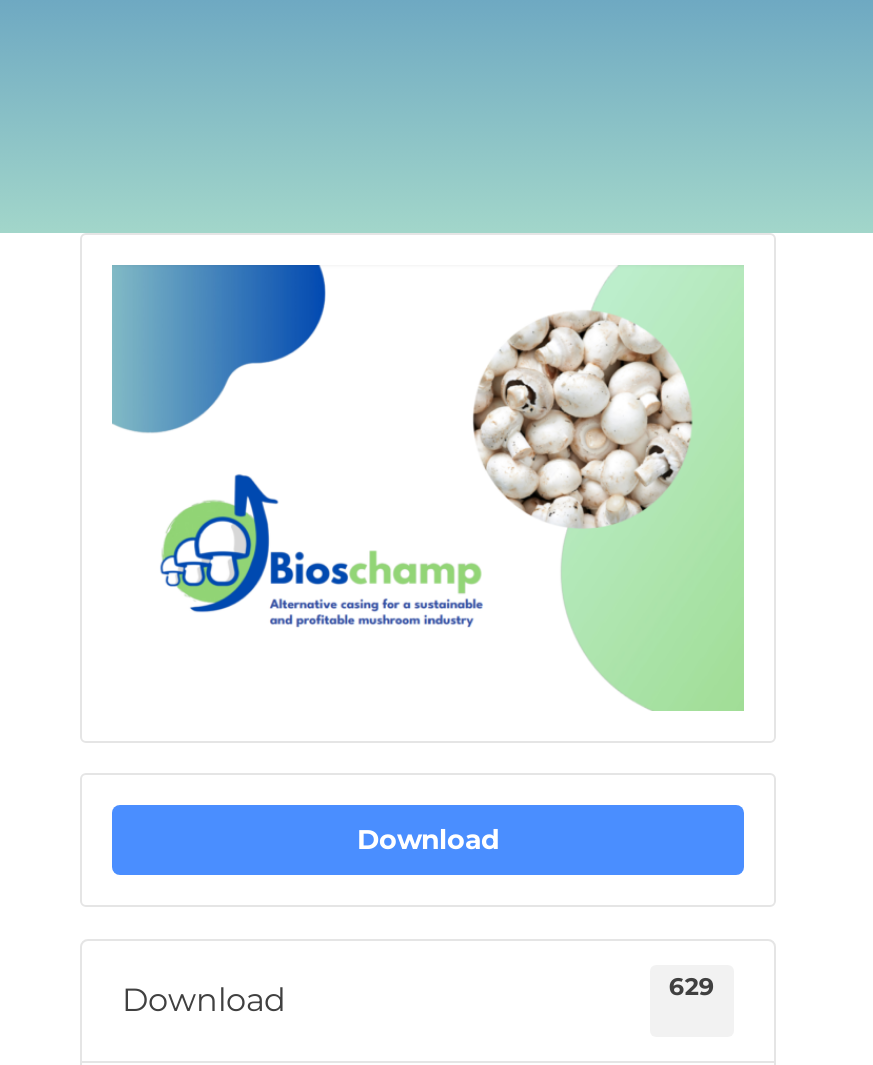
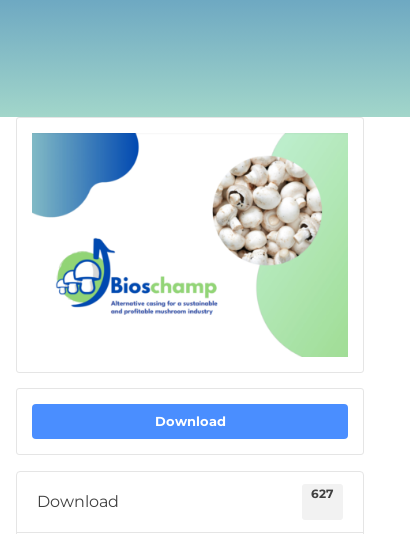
- 629
+ 627
